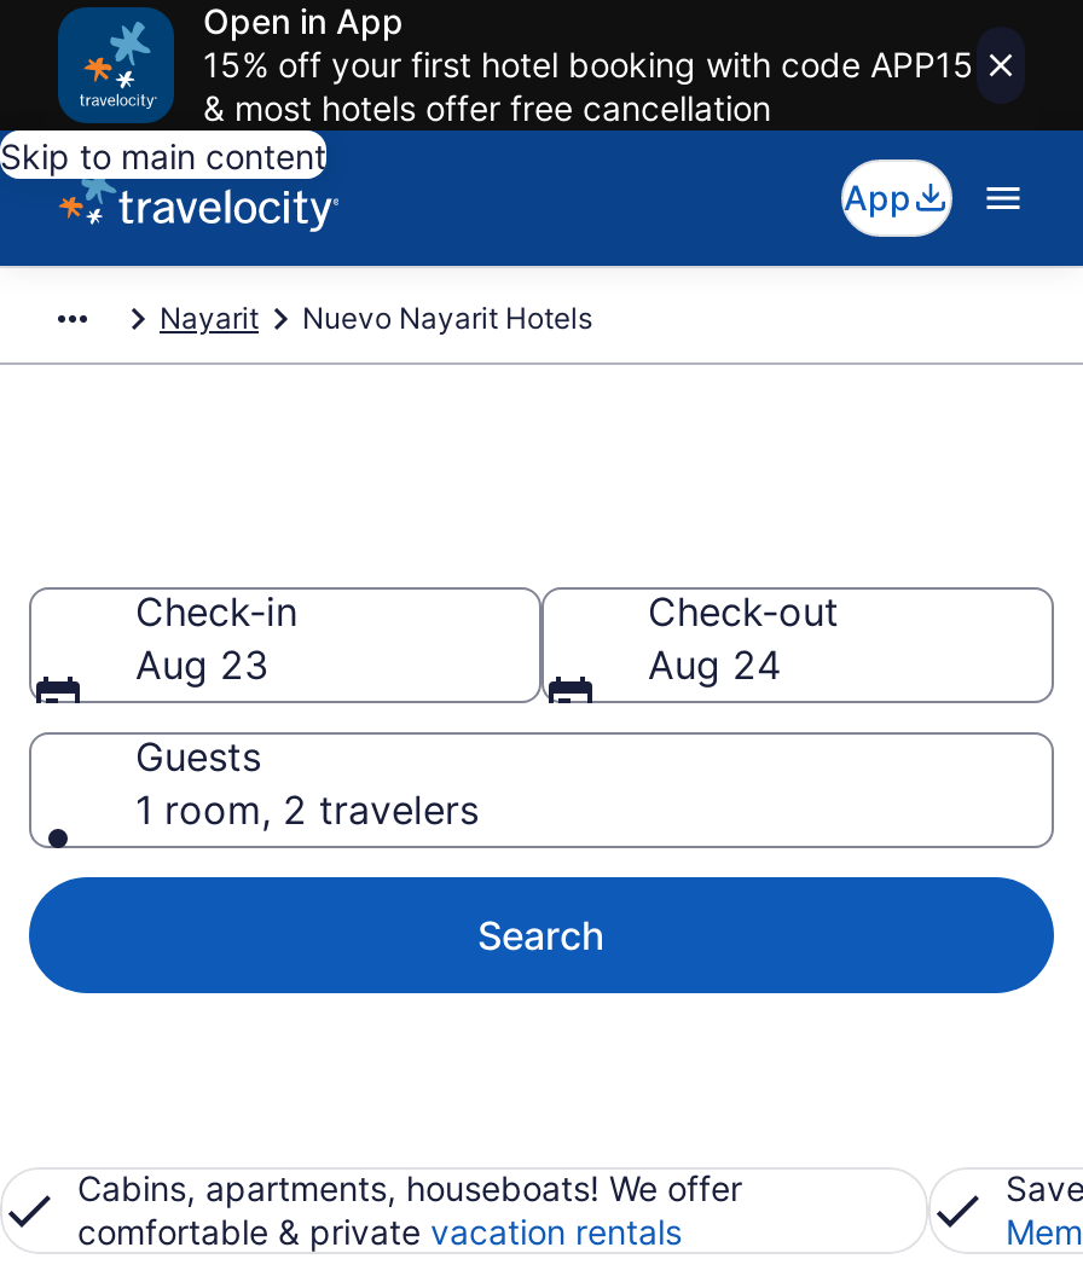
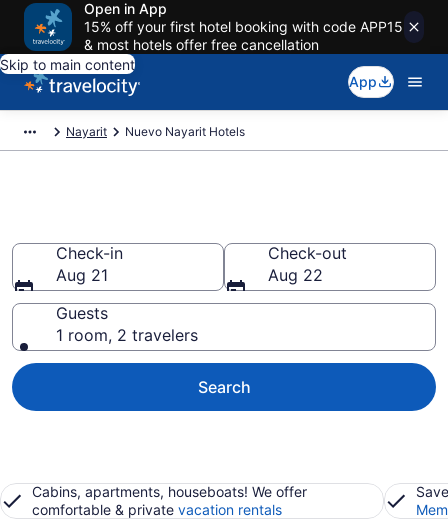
- Aug 23
+ Aug 21

- Aug 24
+ Aug 22
